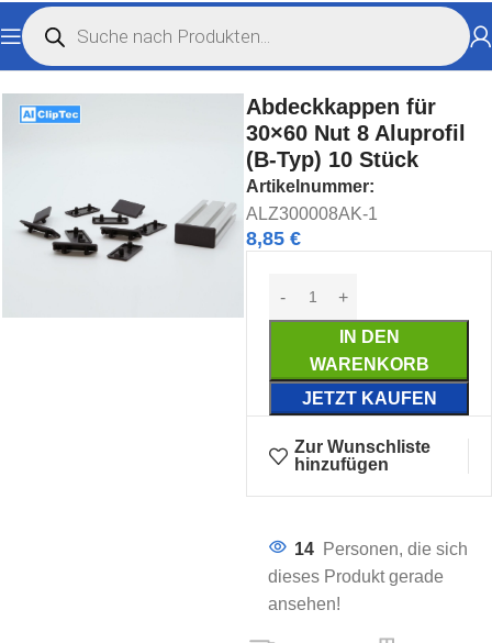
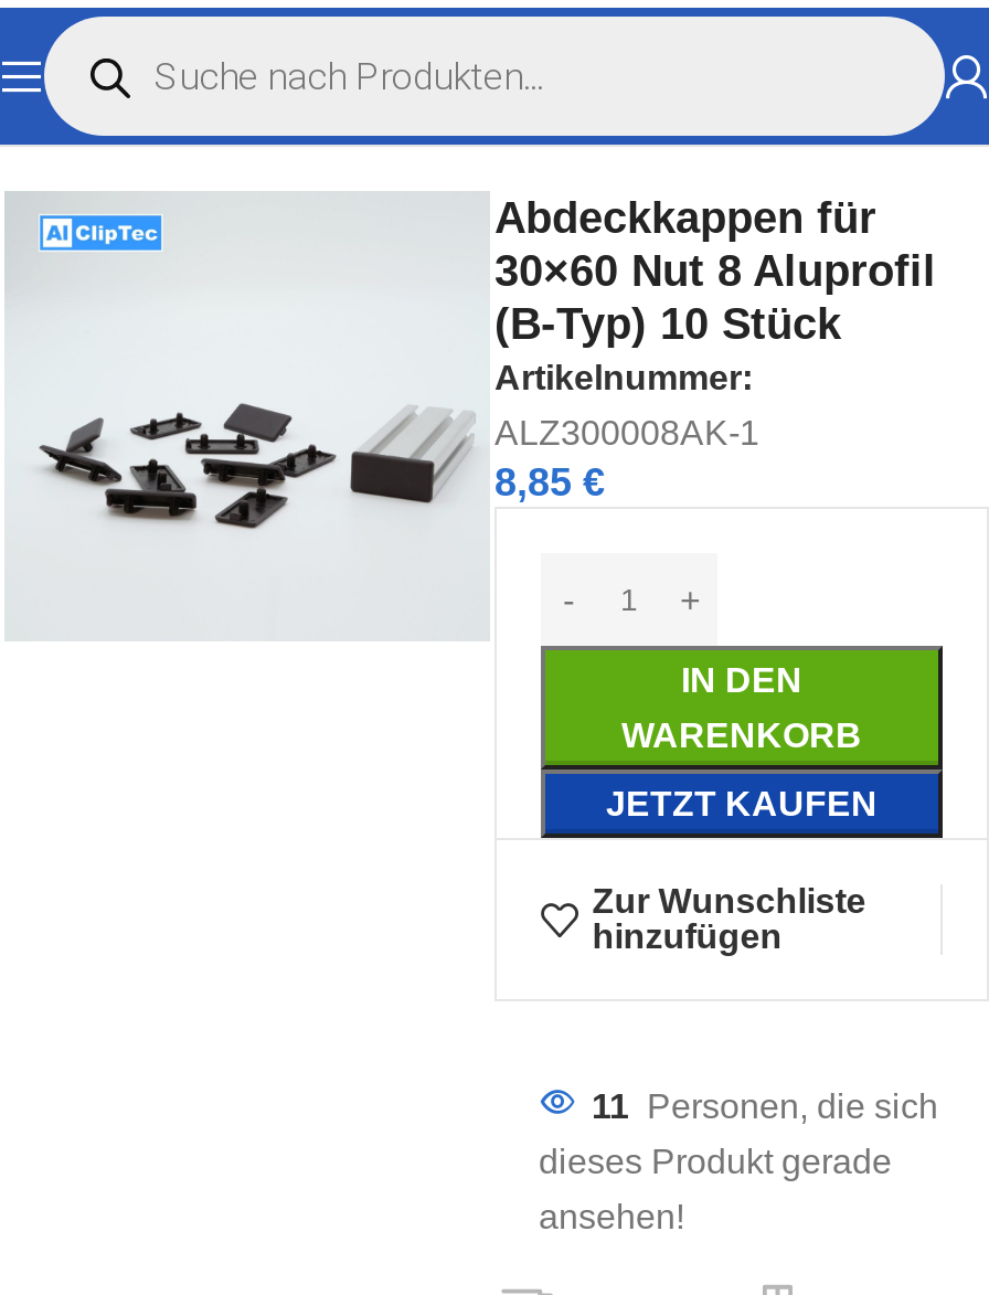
- 14 Personen, die sich
+ 11 Personen, die sich
